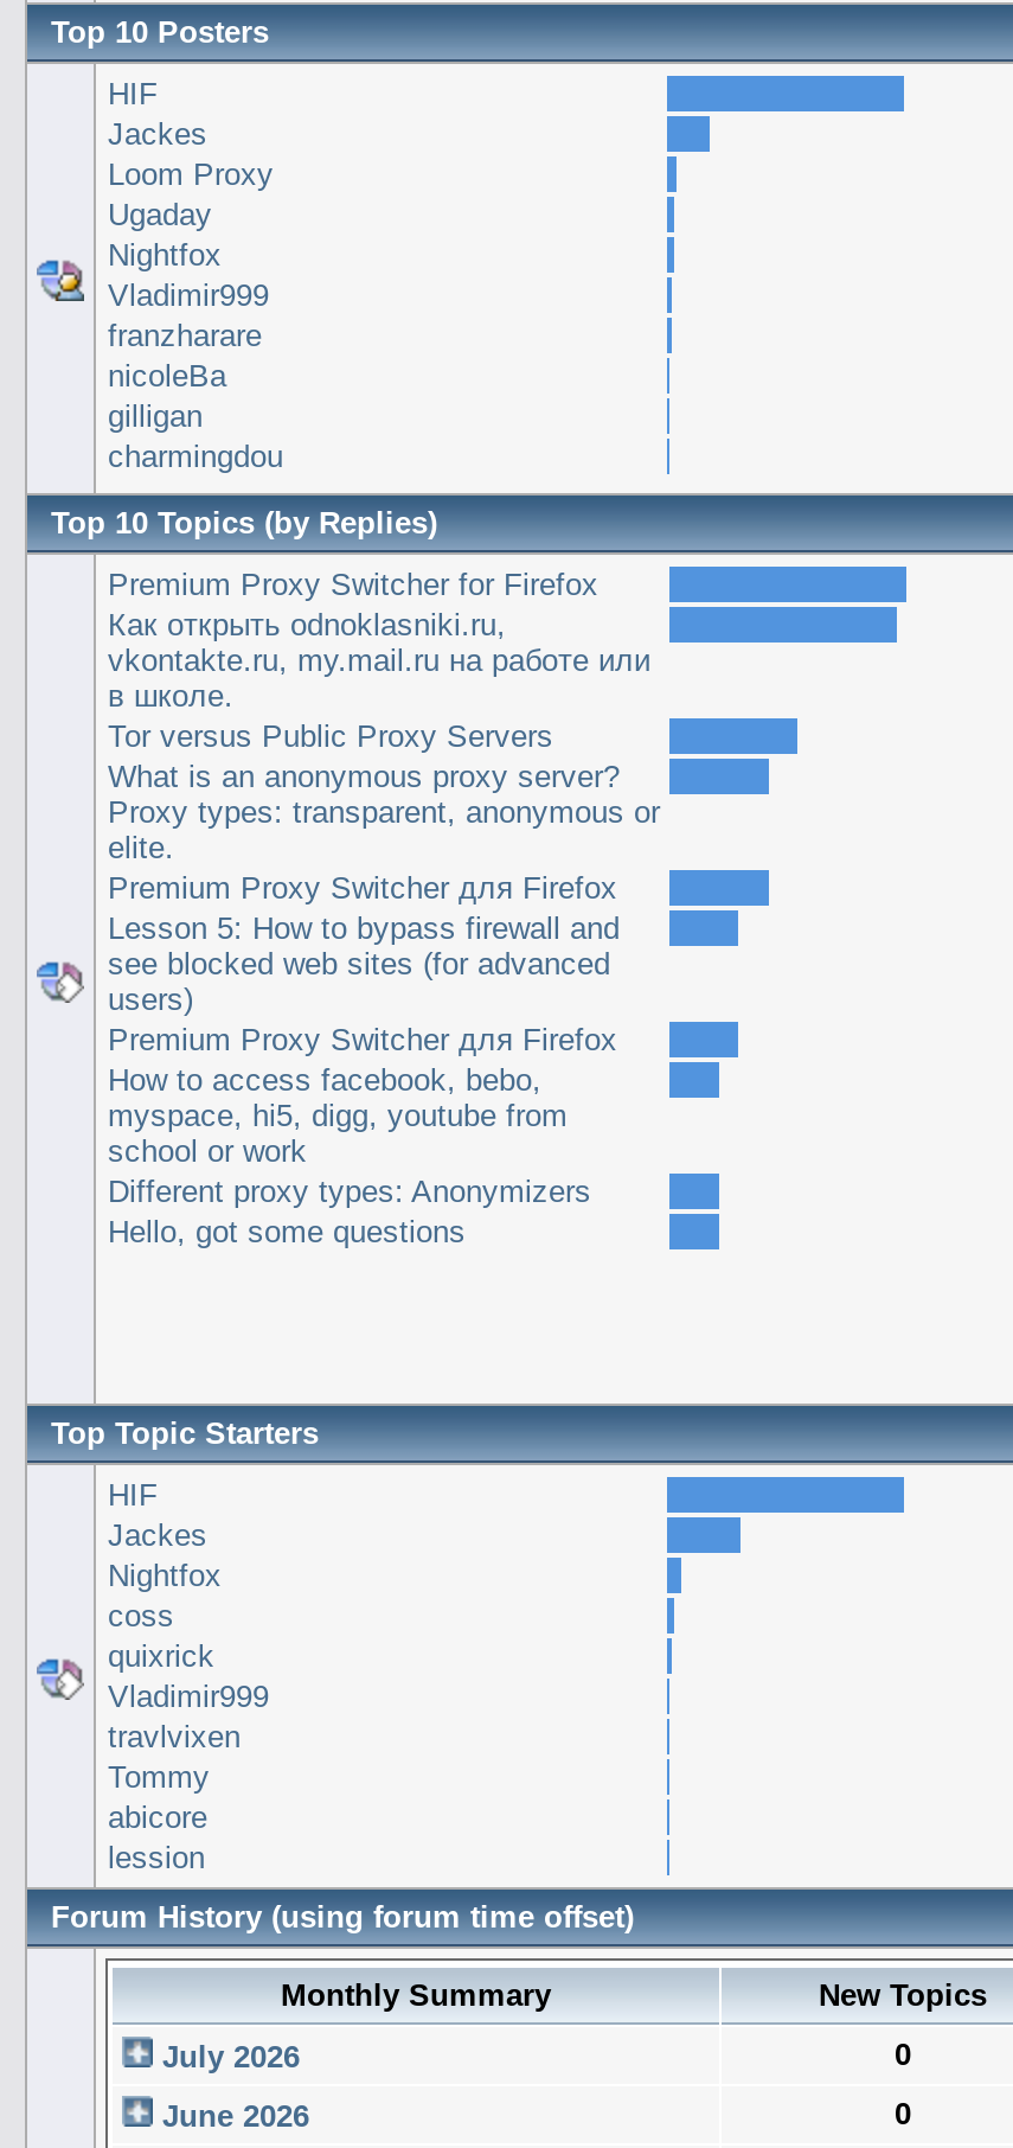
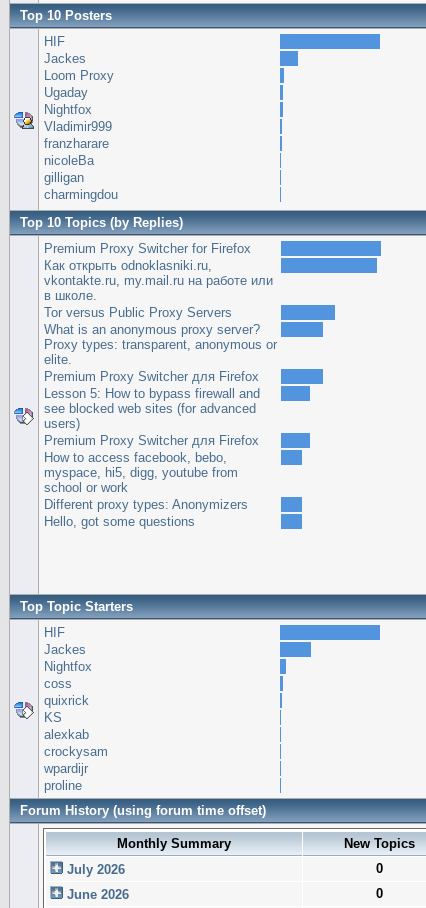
- Vladimir999
- travlvixen
- Tommy
- abicore
- lession
+ KS
+ alexkab
+ crockysam
+ wpardijr
+ proline
